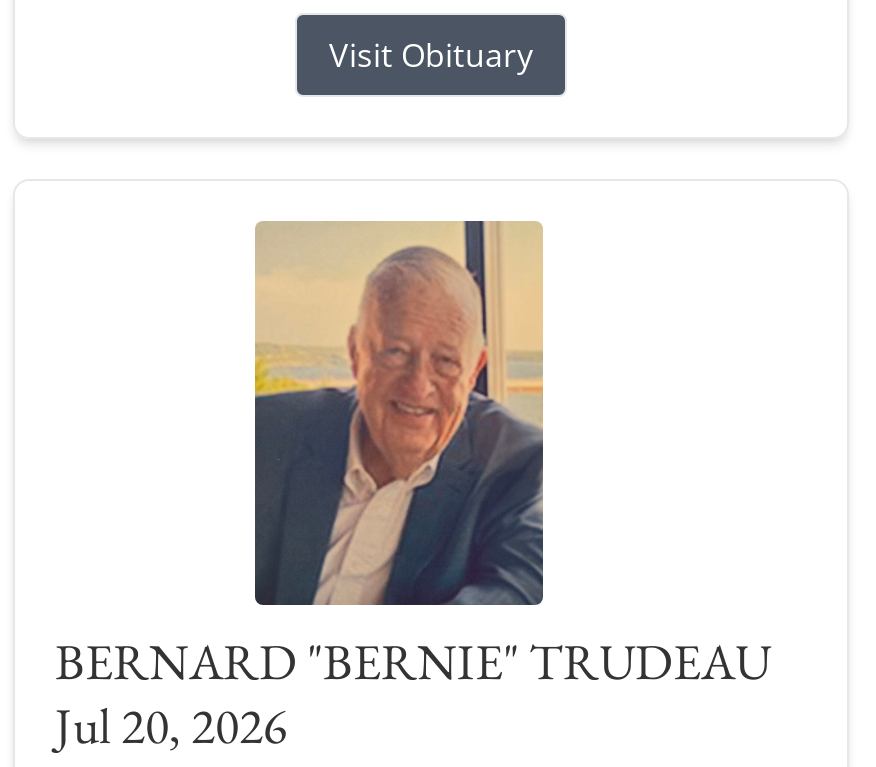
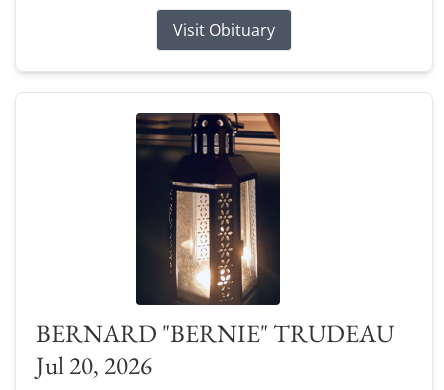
- [image]
+ [image]
